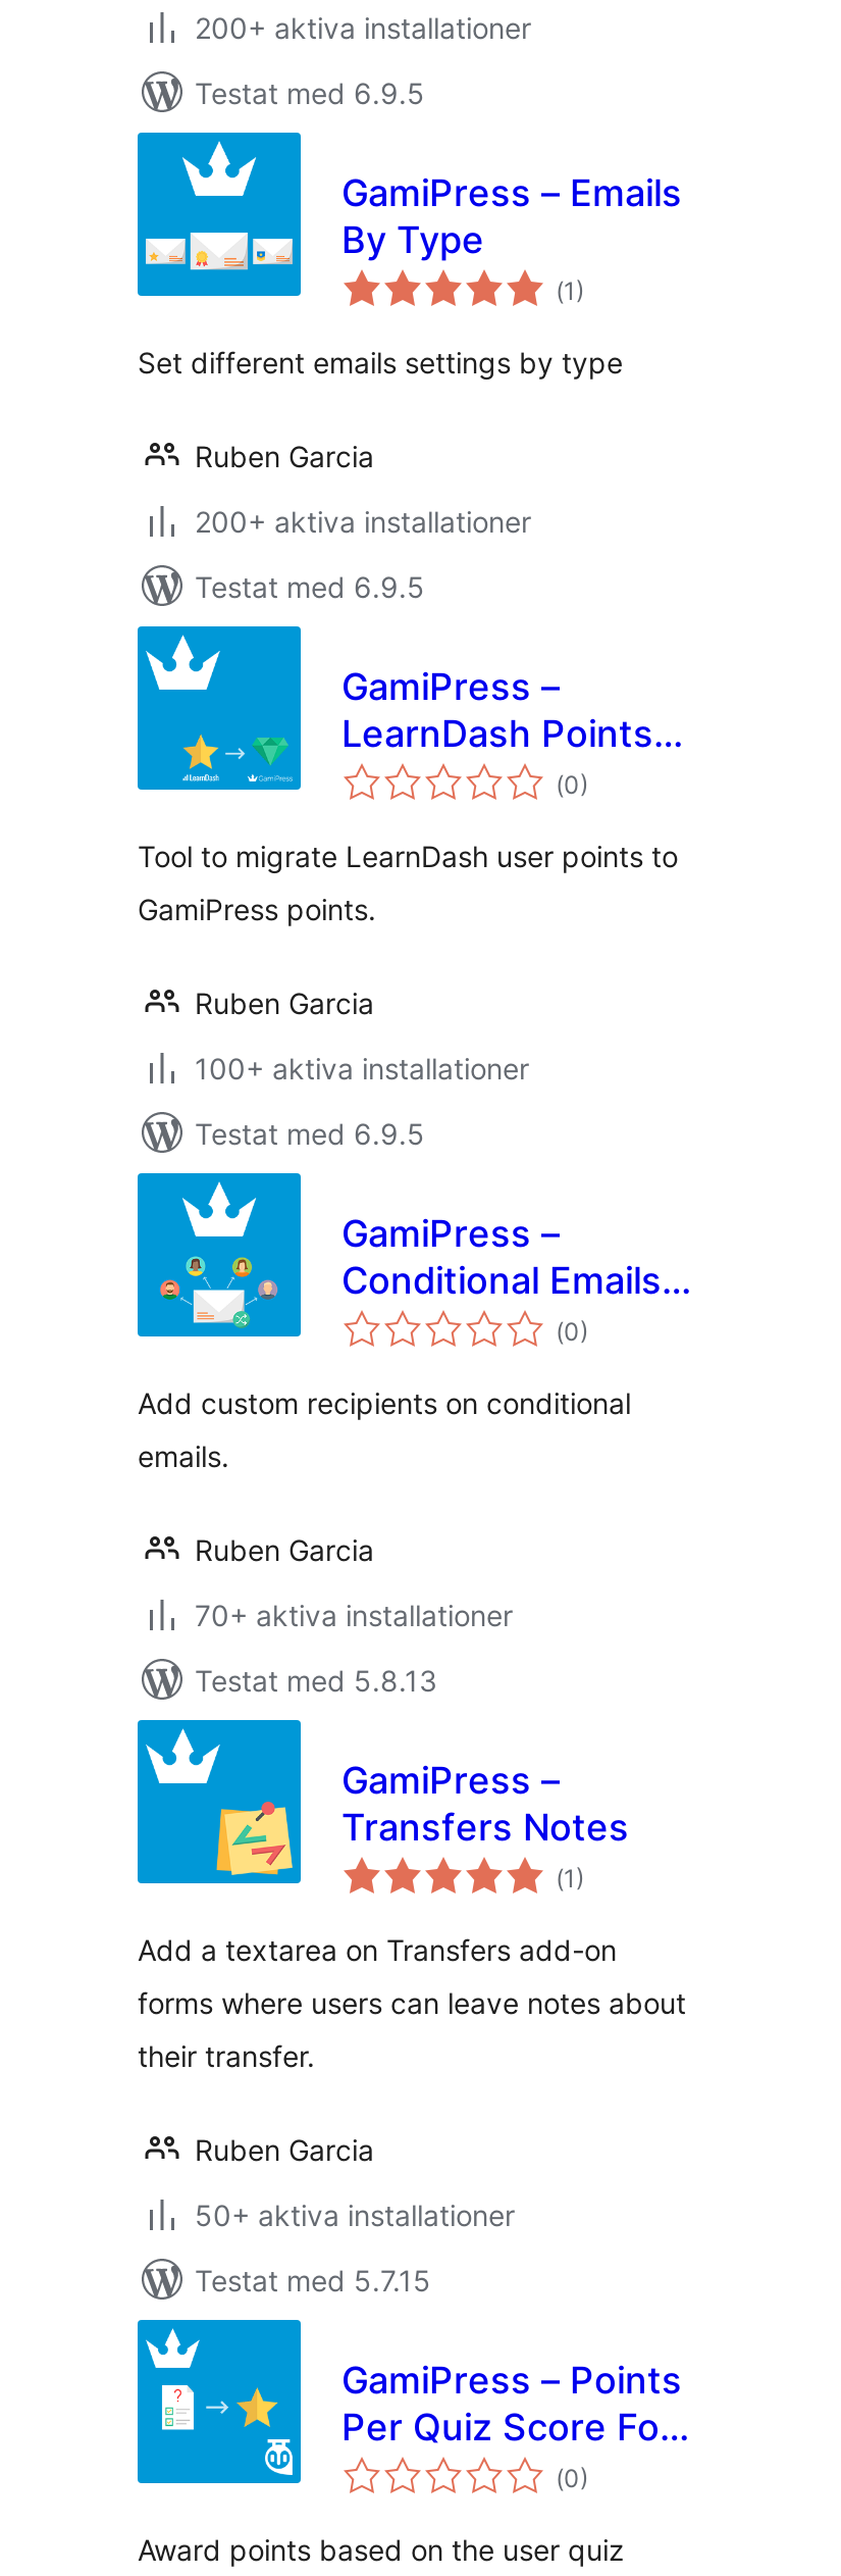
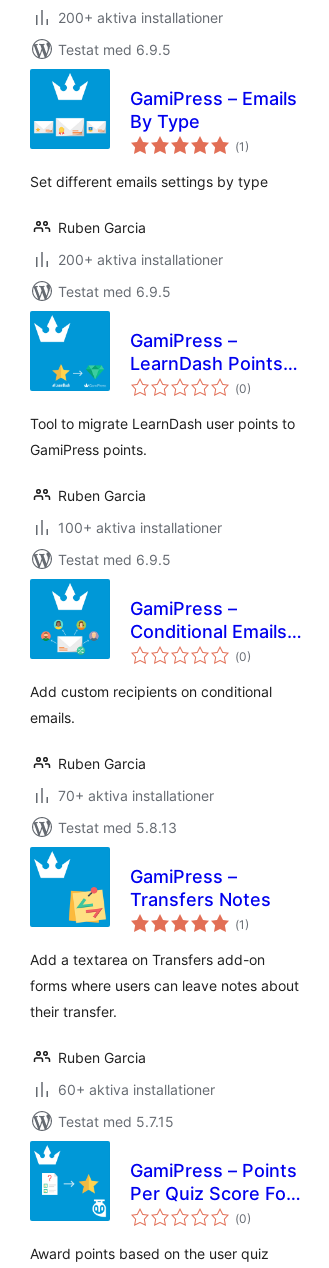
- 50+ aktiva installationer
+ 60+ aktiva installationer
